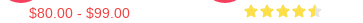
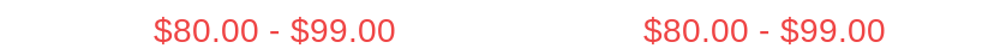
+ $80.00 - $99.00
